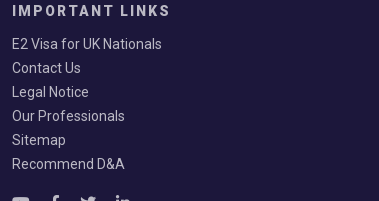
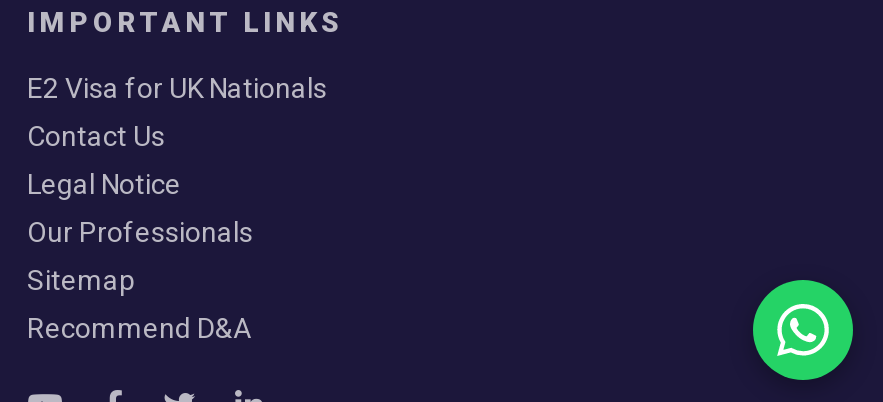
+ [image]
